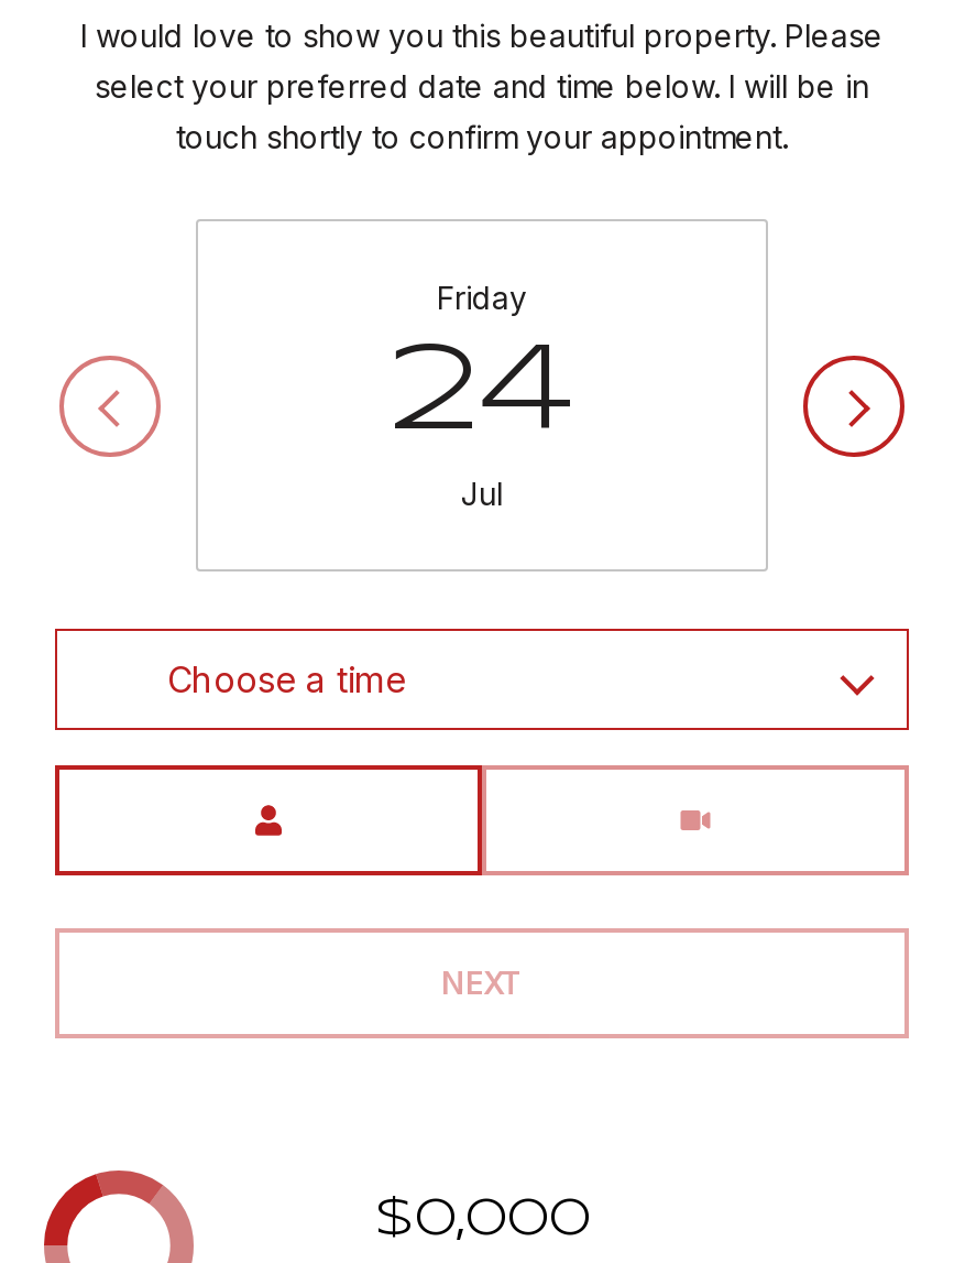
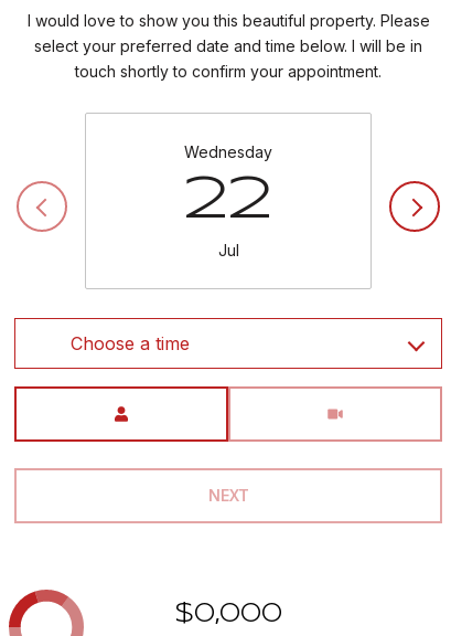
- Friday
- 24
+ Wednesday
+ 22
